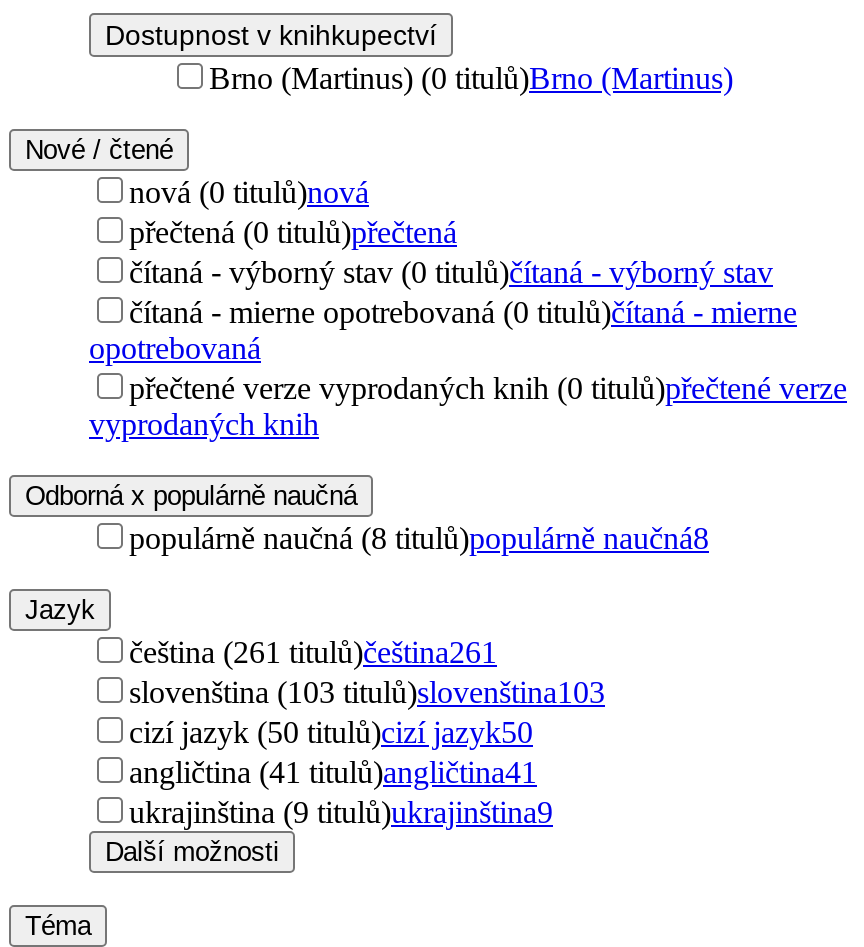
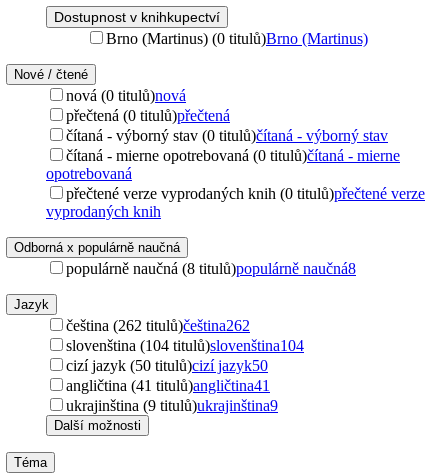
- čeština (261 titulů)čeština261
+ čeština (262 titulů)čeština262

- slovenština (103 titulů)slovenština103
+ slovenština (104 titulů)slovenština104
